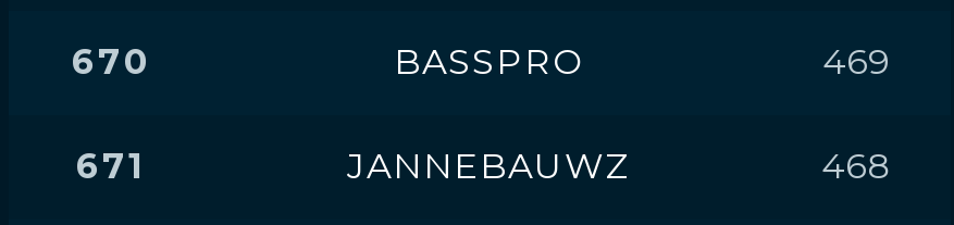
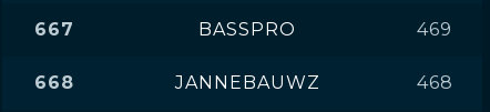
- 670
+ 667

- 671
+ 668
